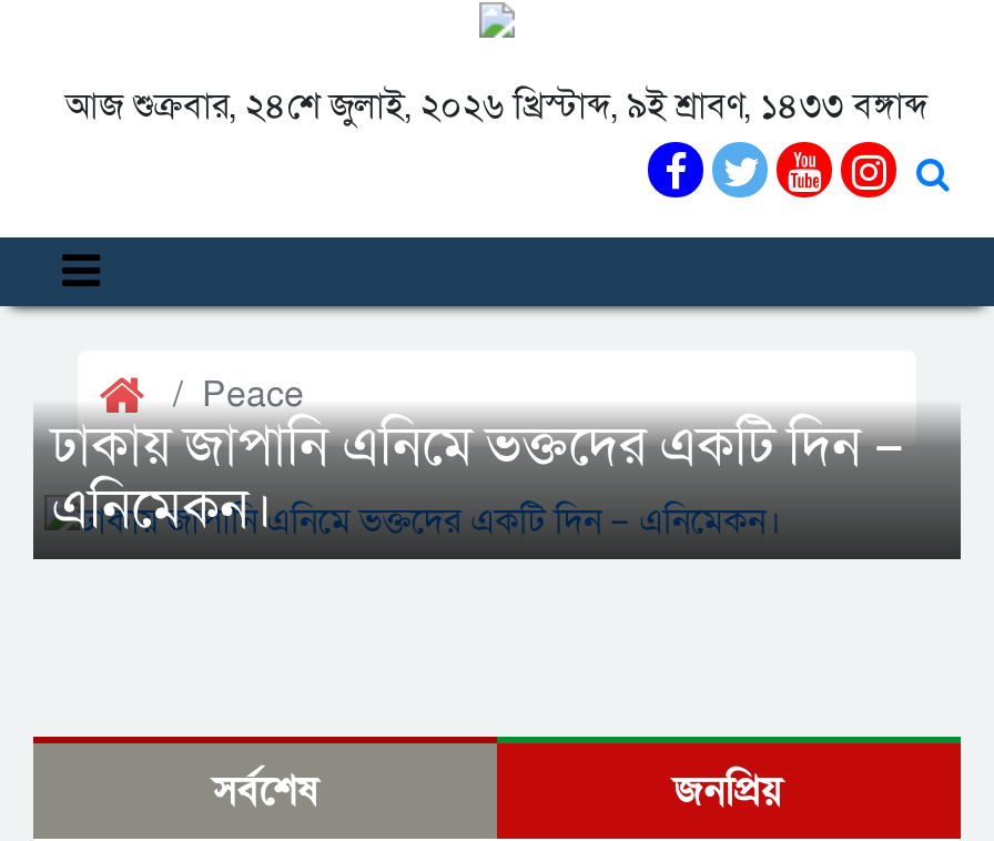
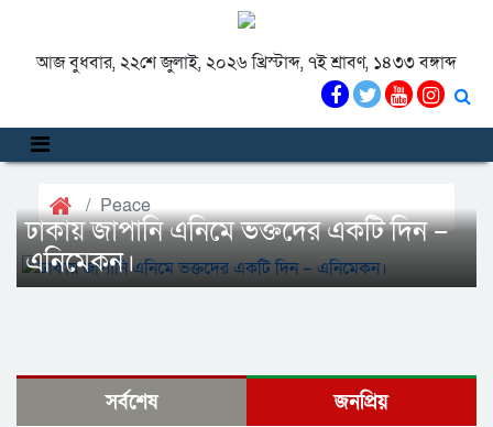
- আজ শুক্রবার, ২৪শে জুলাই, ২০২৬ খ্রিস্টাব্দ, ৯ই শ্রাবণ, ১৪৩৩ বঙ্গাব্দ
+ আজ বুধবার, ২২শে জুলাই, ২০২৬ খ্রিস্টাব্দ, ৭ই শ্রাবণ, ১৪৩৩ বঙ্গাব্দ
